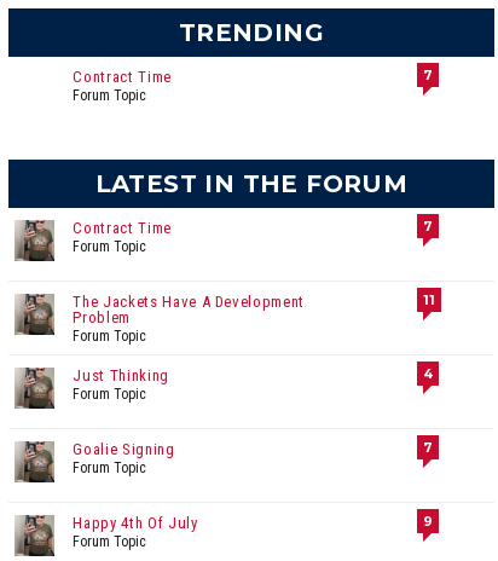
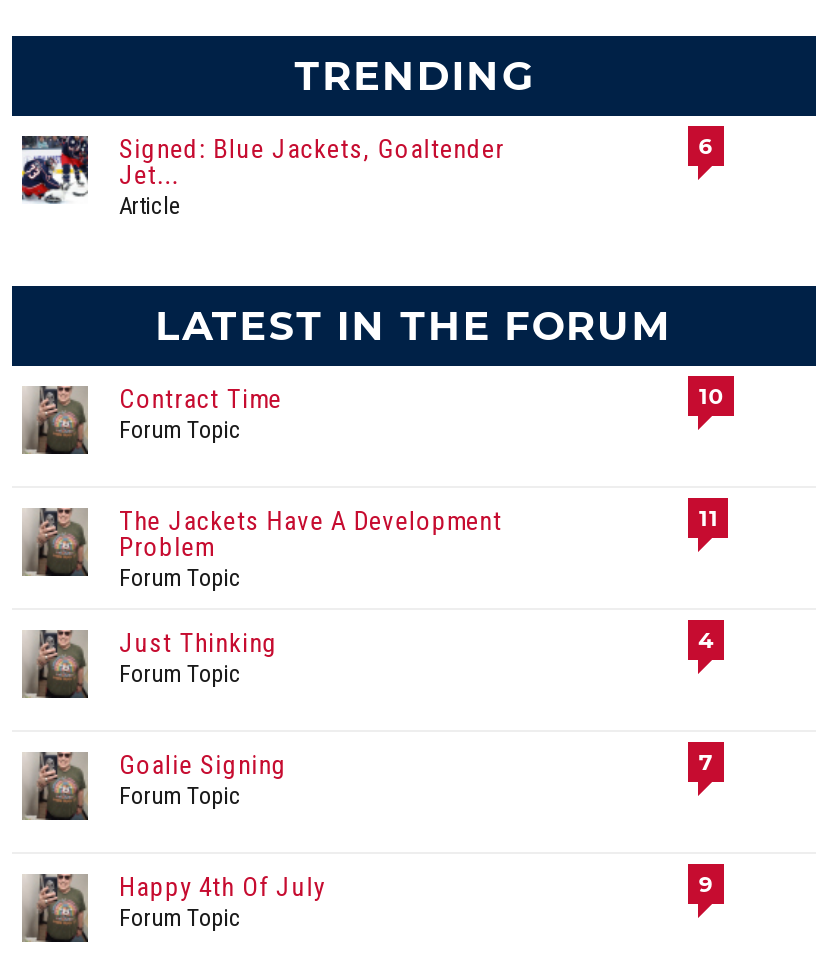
+ [image]

- Contract Time
- Forum Topic
+ Signed: Blue Jackets, Goaltender
+ Jet...
+ Article

- 7
+ 6

- 7
+ 10
